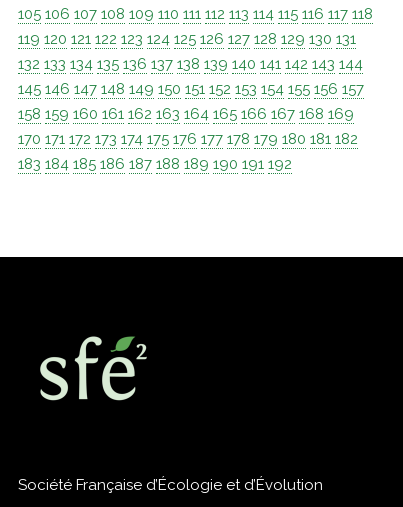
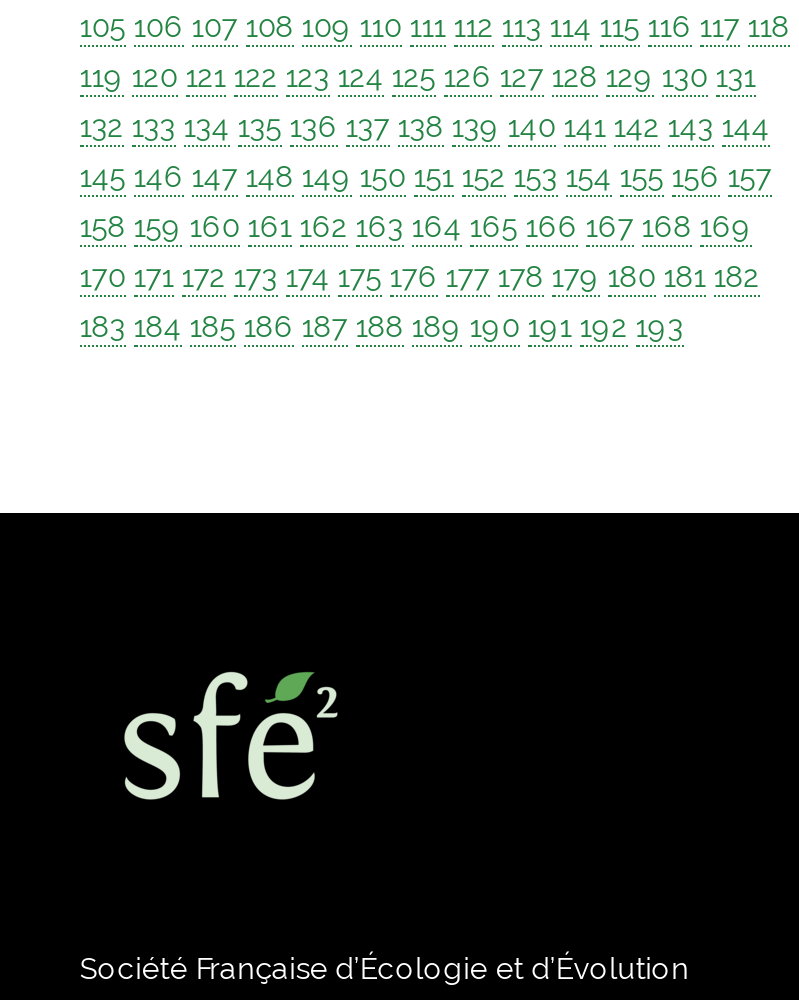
- 183 184 185 186 187 188 189 190 191 192
+ 183 184 185 186 187 188 189 190 191 192 193
